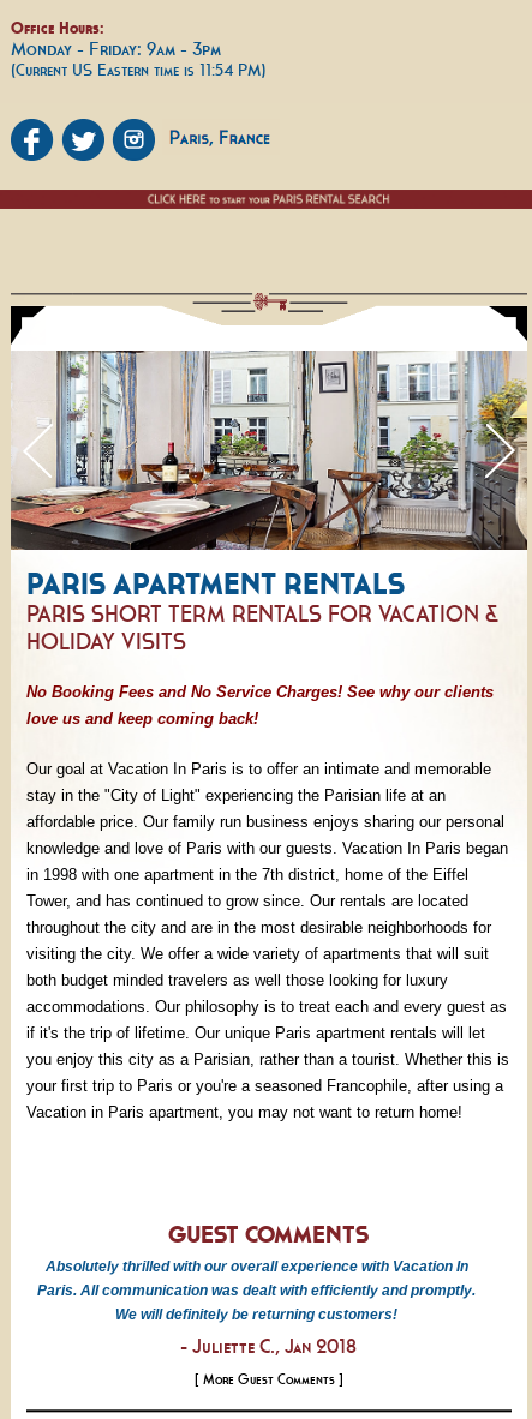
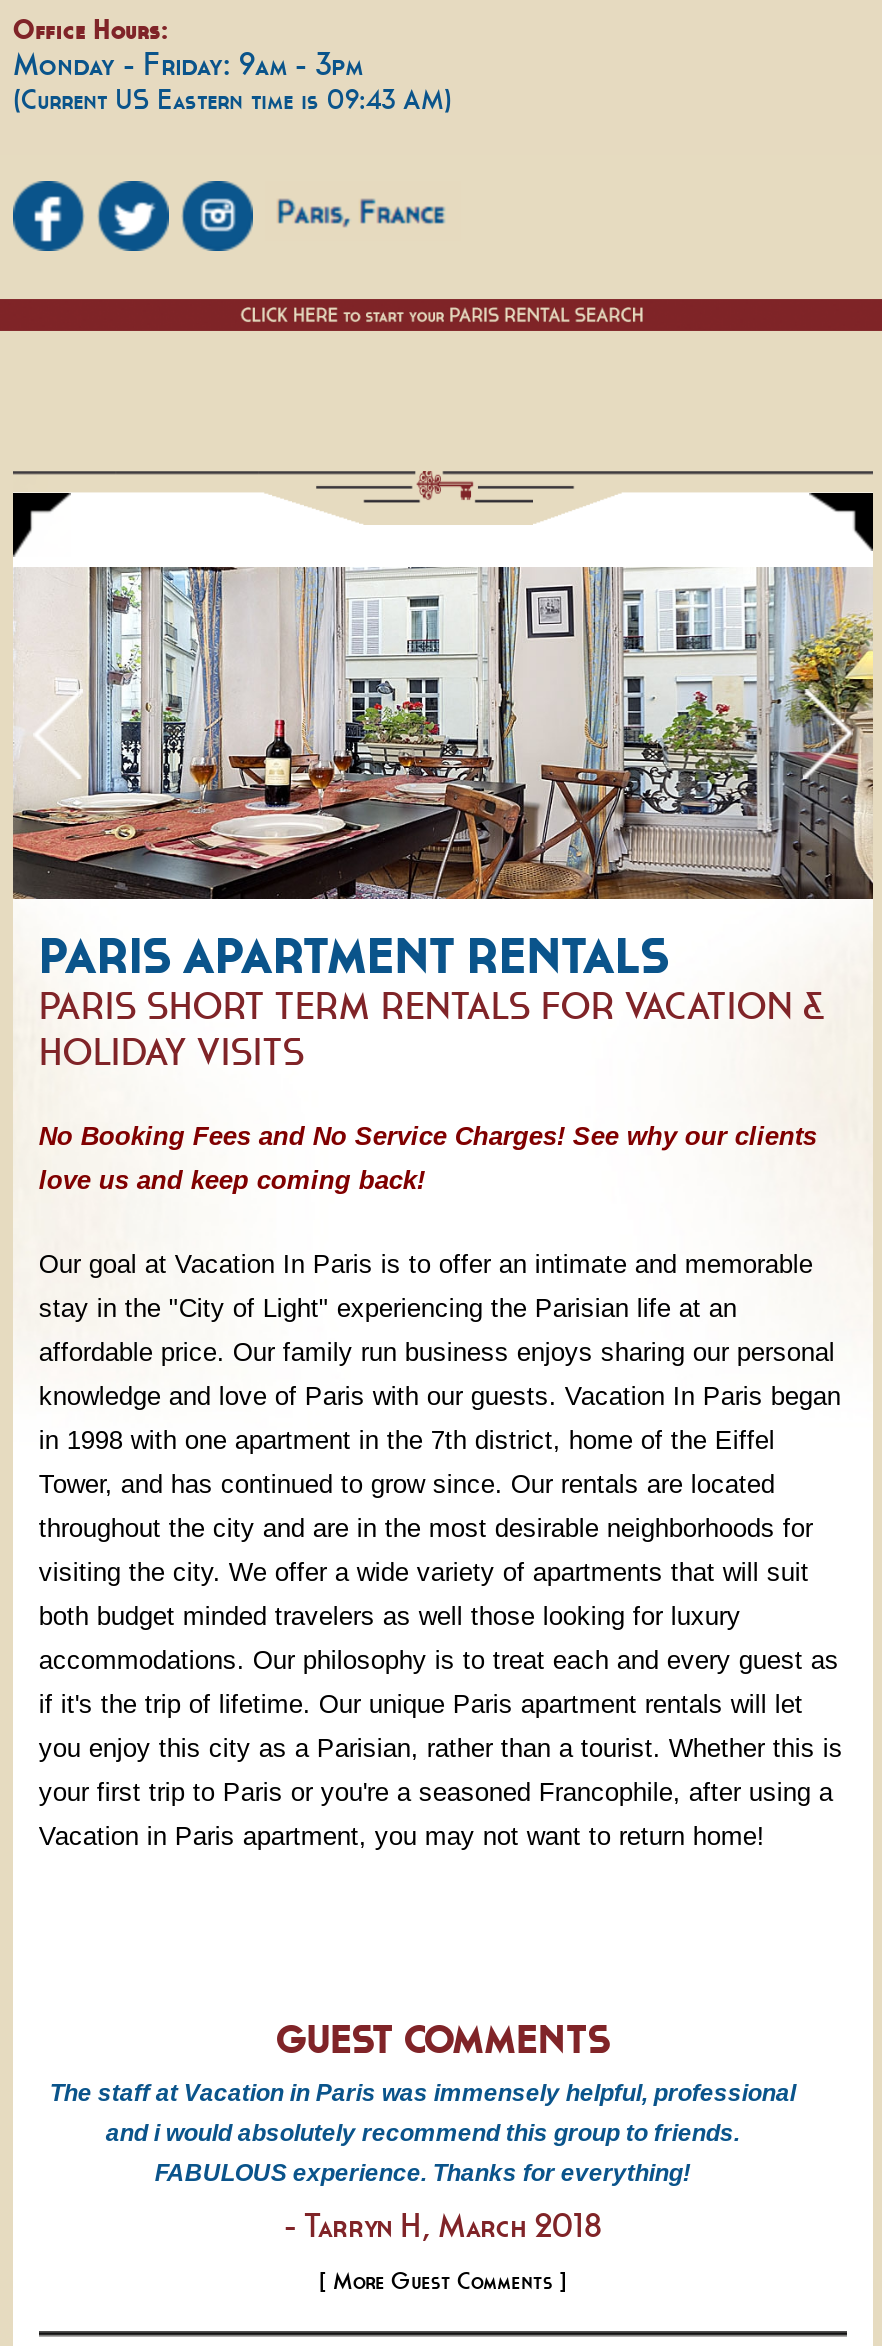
- (Current US Eastern time is 11:54 PM)
+ (Current US Eastern time is 09:43 AM)

- Absolutely thrilled with our overall experience with Vacation In
- Paris. All communication was dealt with efficiently and promptly.
- We will definitely be returning customers!
- - Juliette C., Jan 2018
+ The staff at Vacation in Paris was immensely helpful, professional
+ and i would absolutely recommend this group to friends.
+ FABULOUS experience. Thanks for everything!
+ - Tarryn H, March 2018
